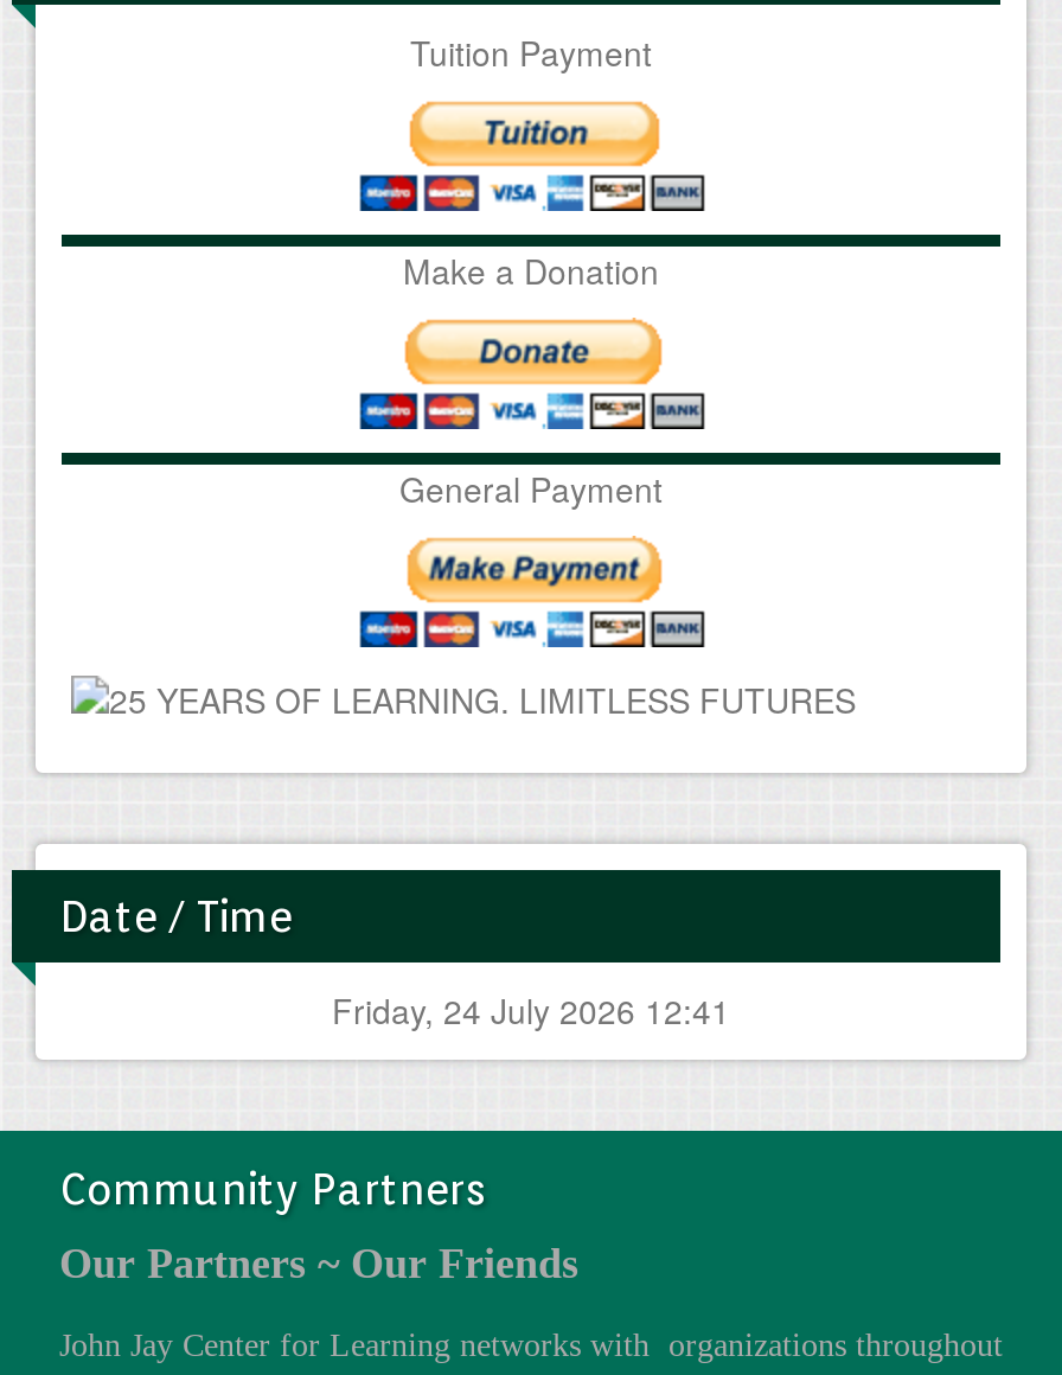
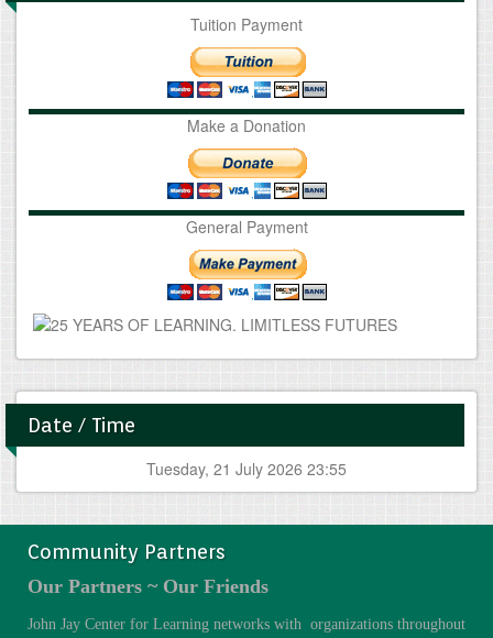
- Friday, 24 July 2026 12:41
+ Tuesday, 21 July 2026 23:55
